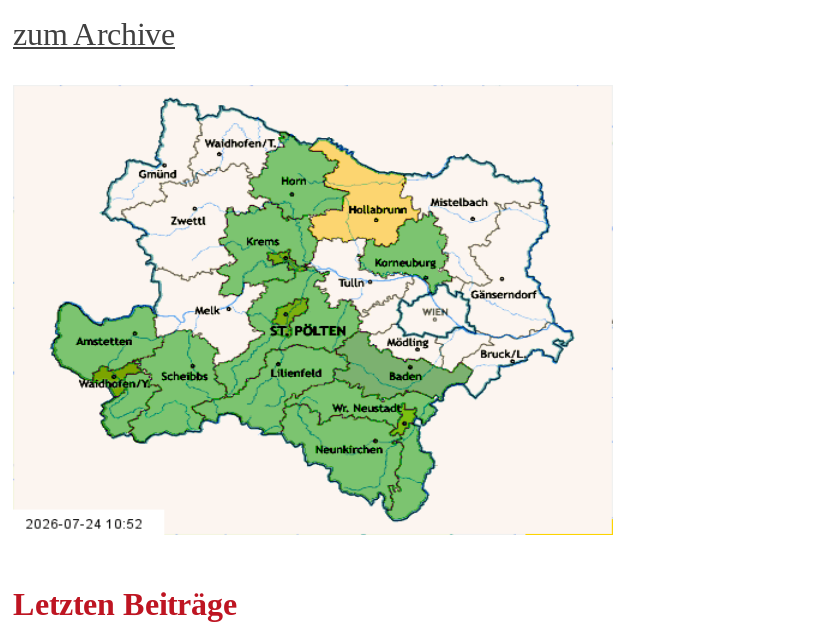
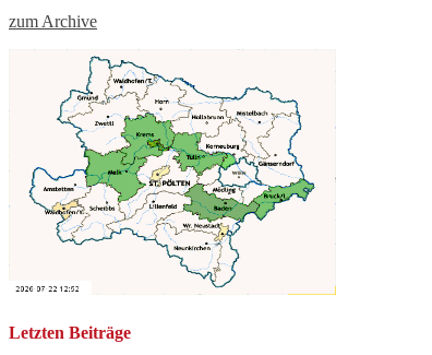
- [image]
+ [image]
